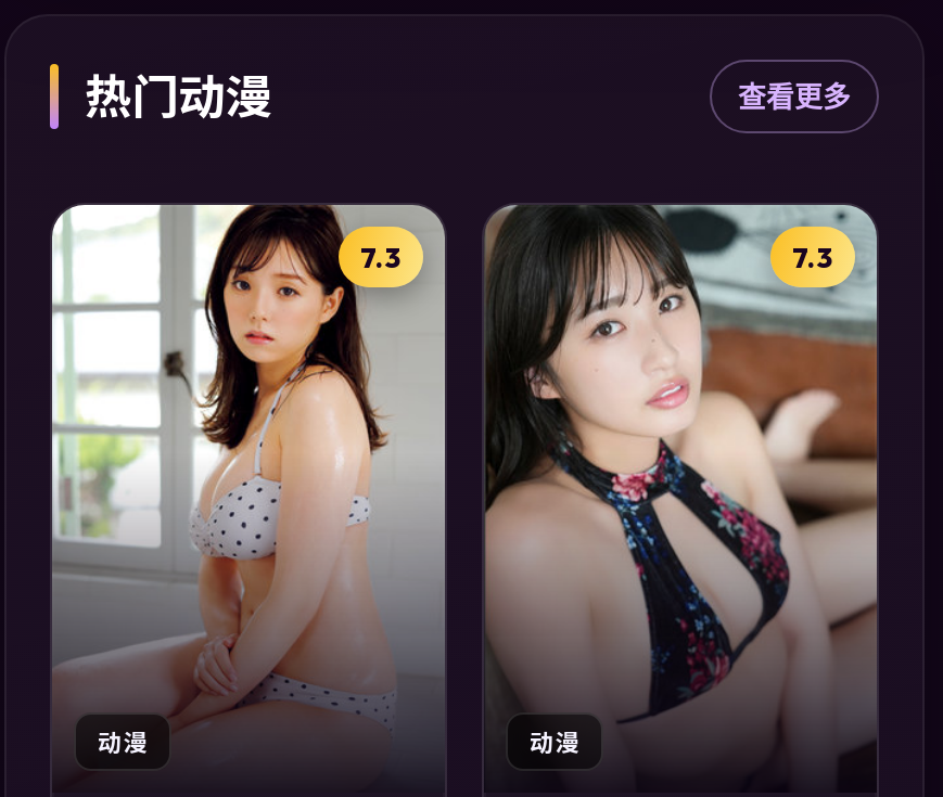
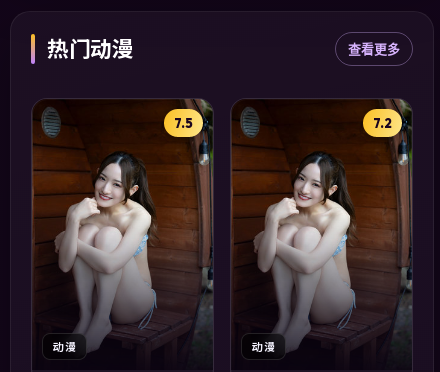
- [image]
- 7.3
+ [image]
+ 7.5

- [image]
- 7.3
+ [image]
+ 7.2
